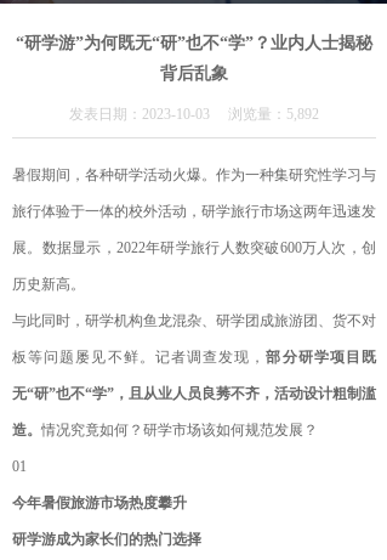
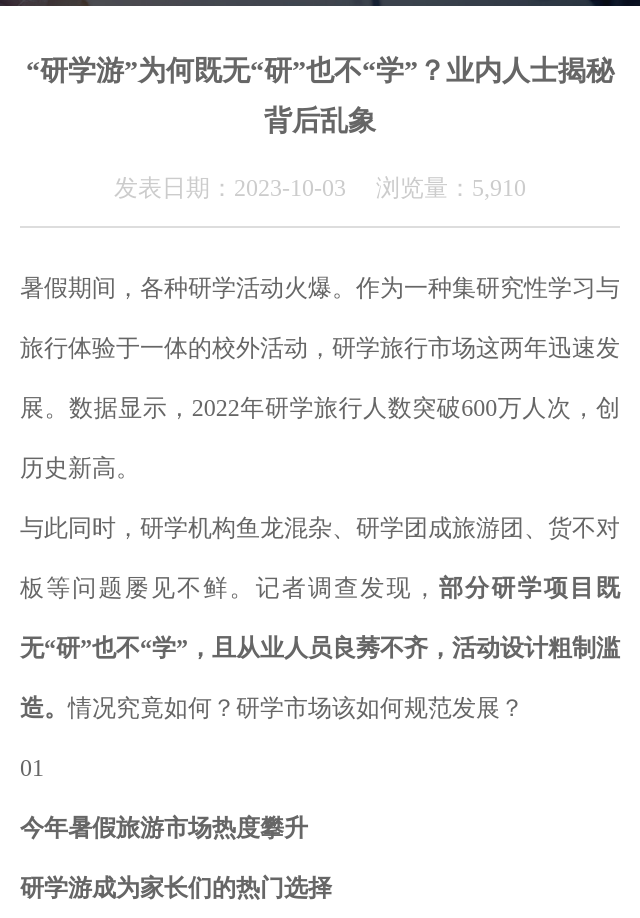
- 发表日期：2023-10-03 浏览量：5,892
+ 发表日期：2023-10-03 浏览量：5,910
